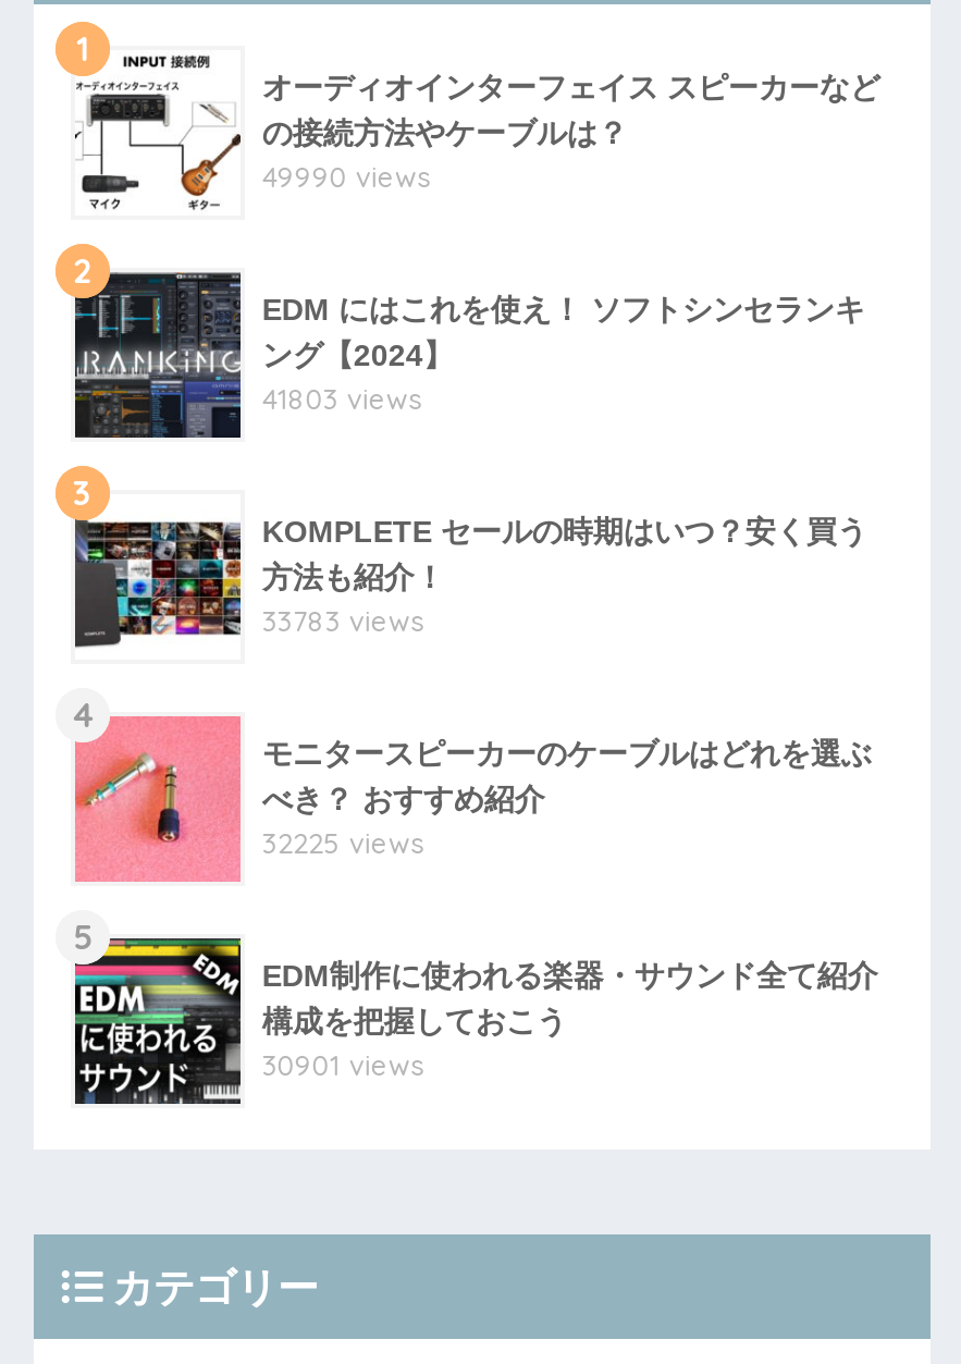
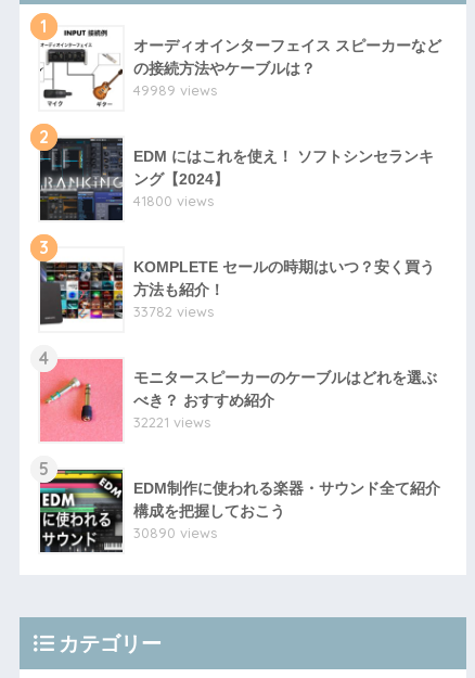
- 49990 views
+ 49989 views

- 41803 views
+ 41800 views

- 33783 views
+ 33782 views

- 32225 views
+ 32221 views

- 30901 views
+ 30890 views
